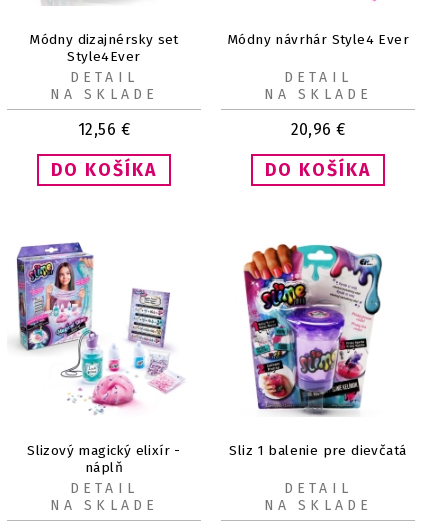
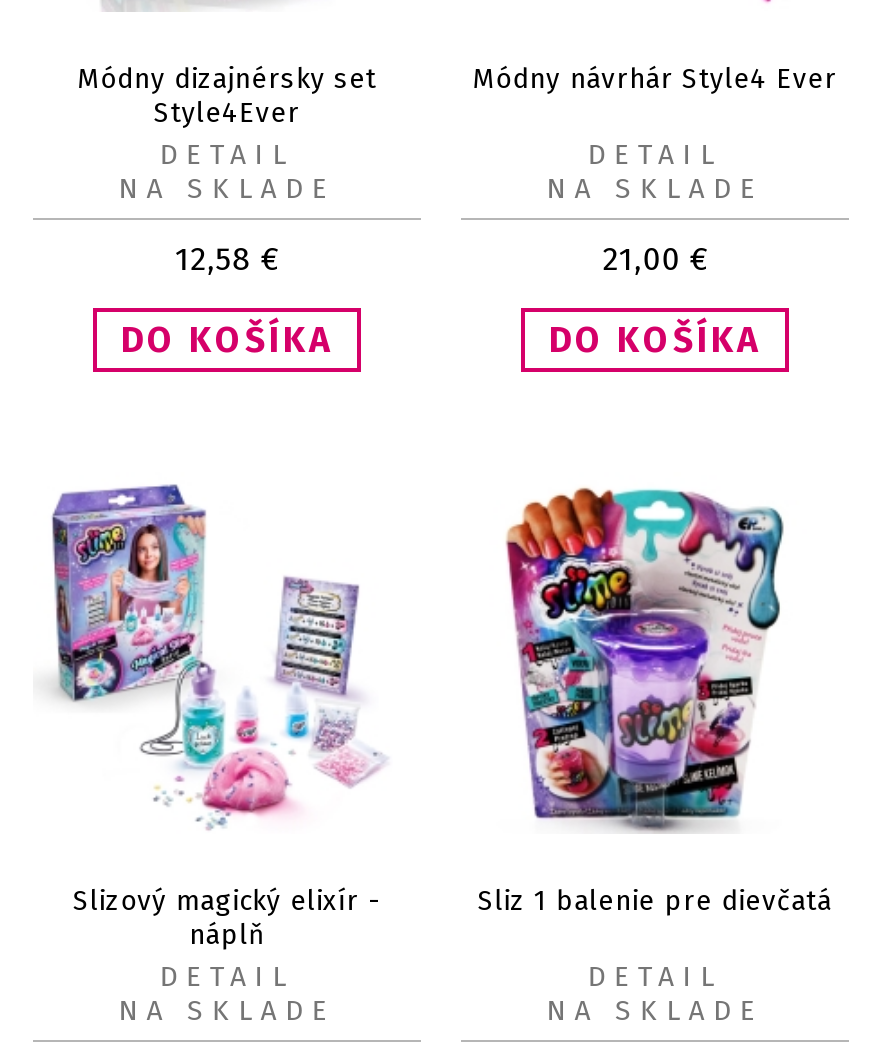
- 12,56 €
+ 12,58 €

- 20,96 €
+ 21,00 €
